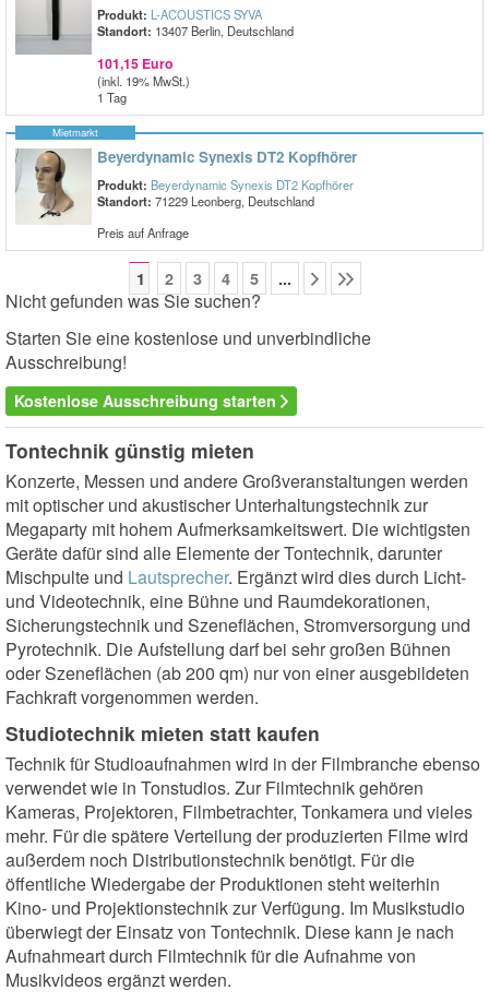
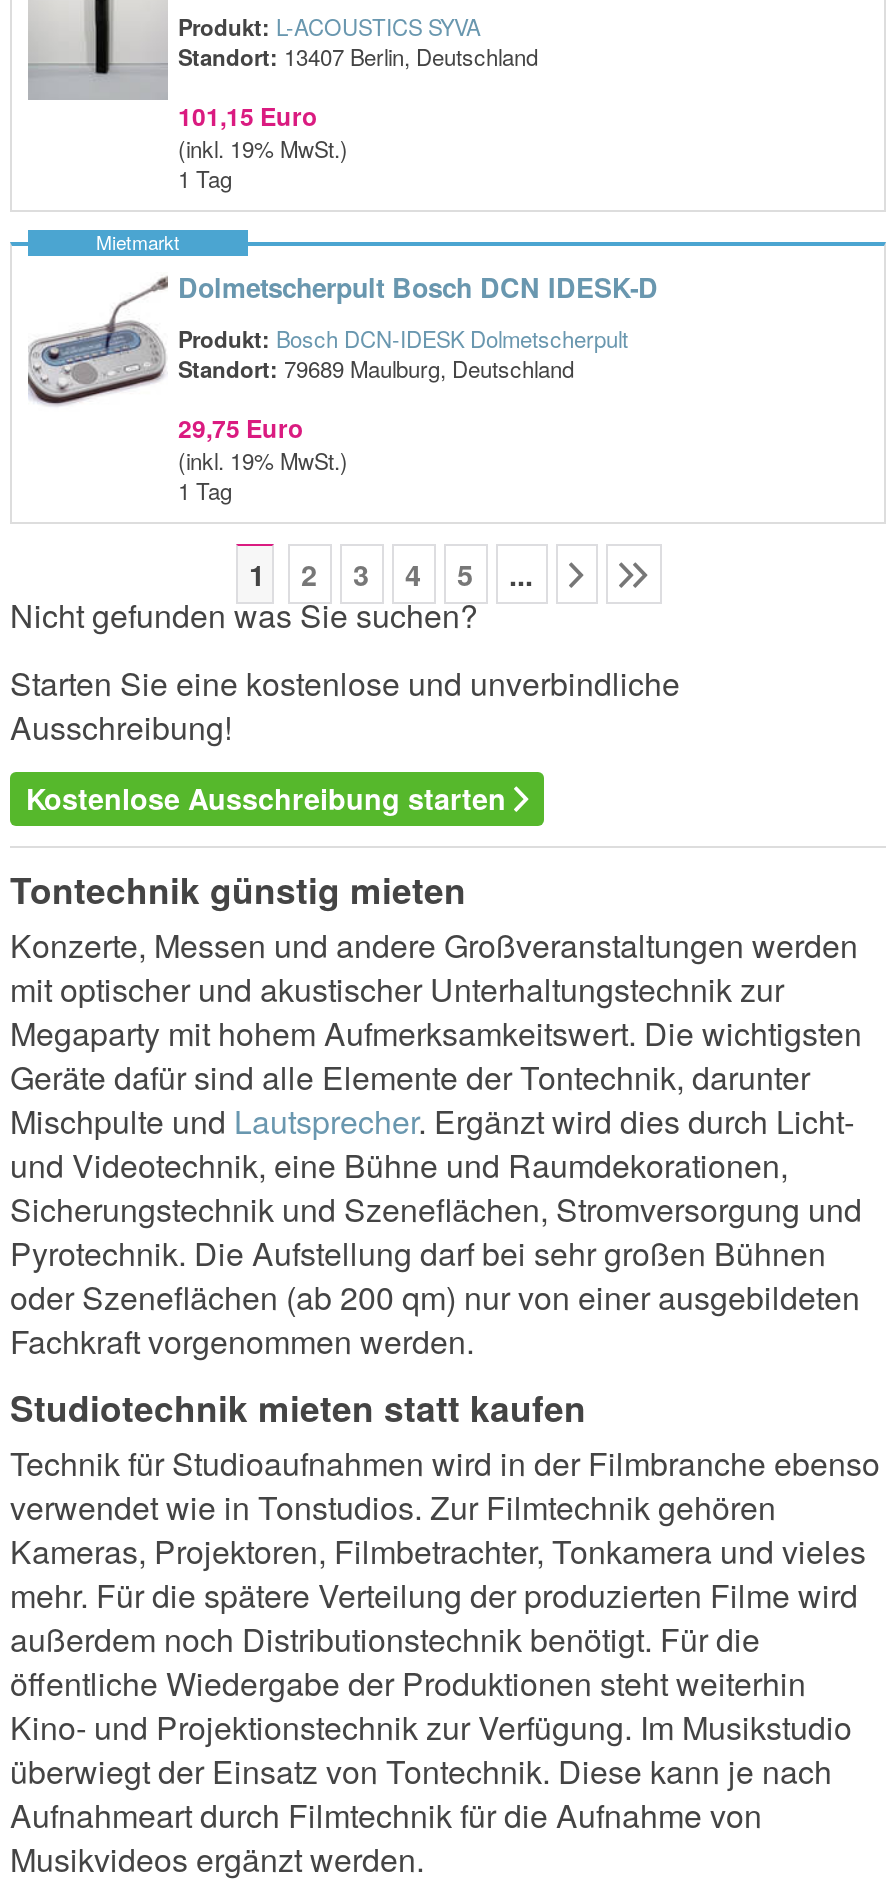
- [image]
- Beyerdynamic Synexis DT2 Kopfhörer
- Produkt: Beyerdynamic Synexis DT2 Kopfhörer
- Standort: 71229 Leonberg, Deutschland
+ [image]
+ Dolmetscherpult Bosch DCN IDESK-D
+ Produkt: Bosch DCN‑IDESK Dolmetscherpult
+ Standort: 79689 Maulburg, Deutschland

- Preis auf Anfrage
+ 29,75 Euro
+ (inkl. 19% MwSt.)
+ 1 Tag
